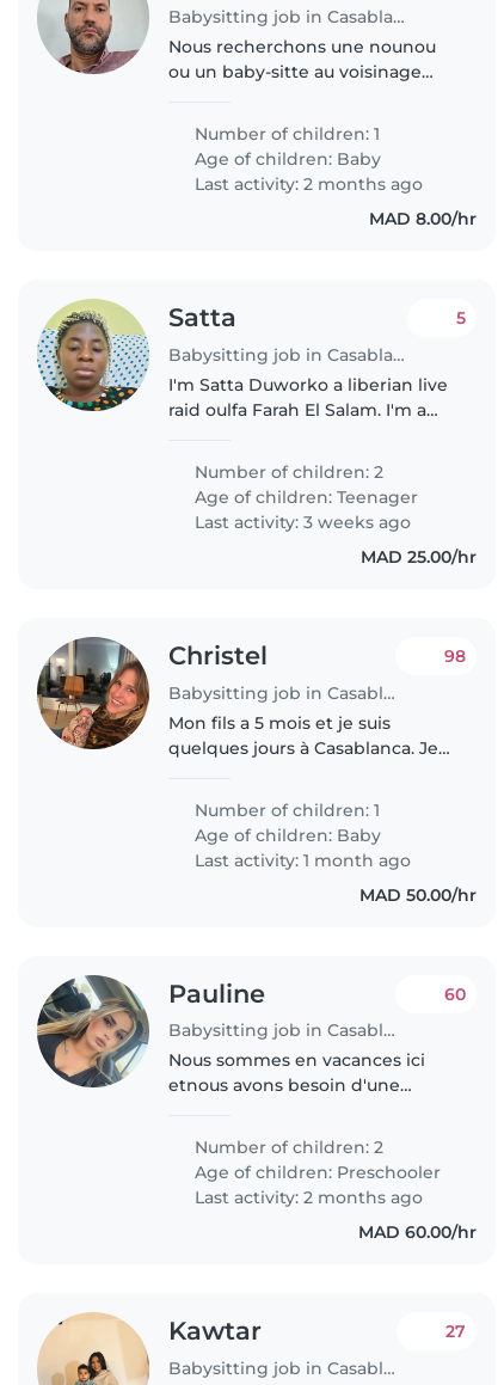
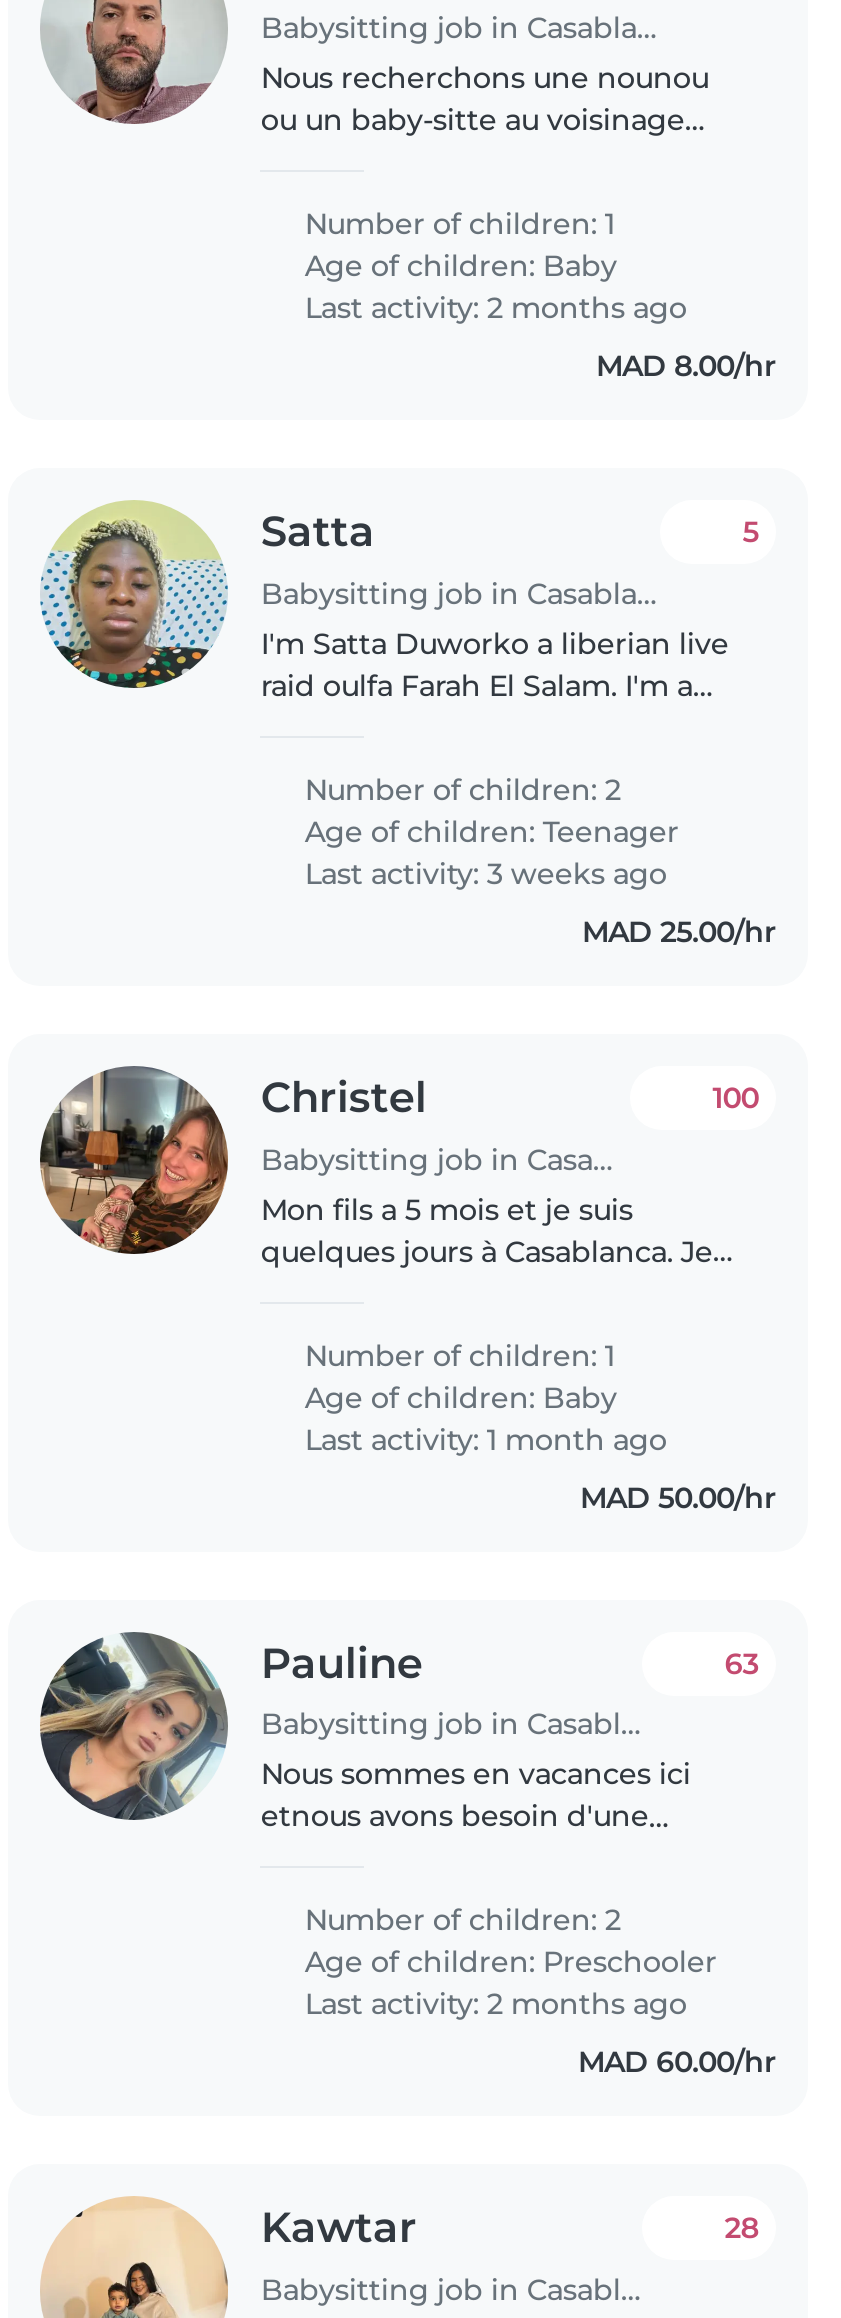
- 98
+ 100

- 60
+ 63

- 27
+ 28
